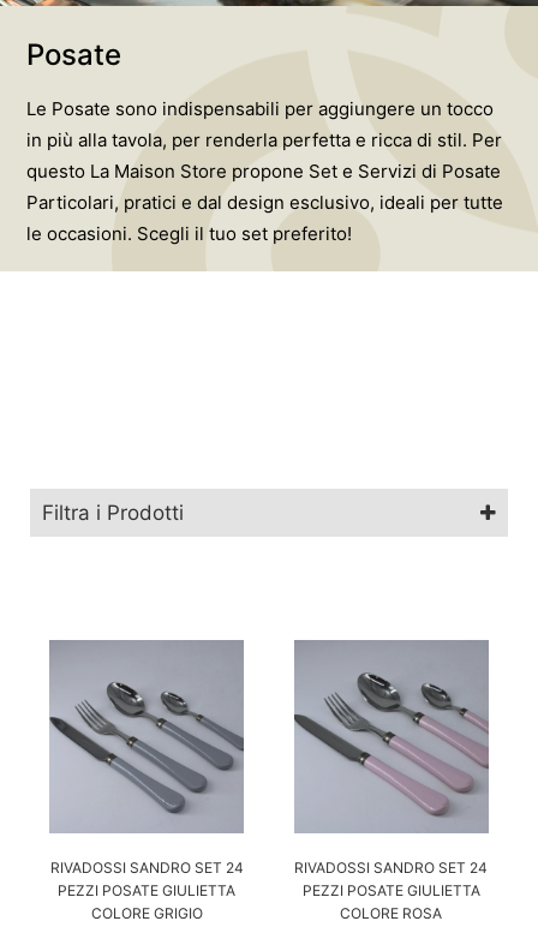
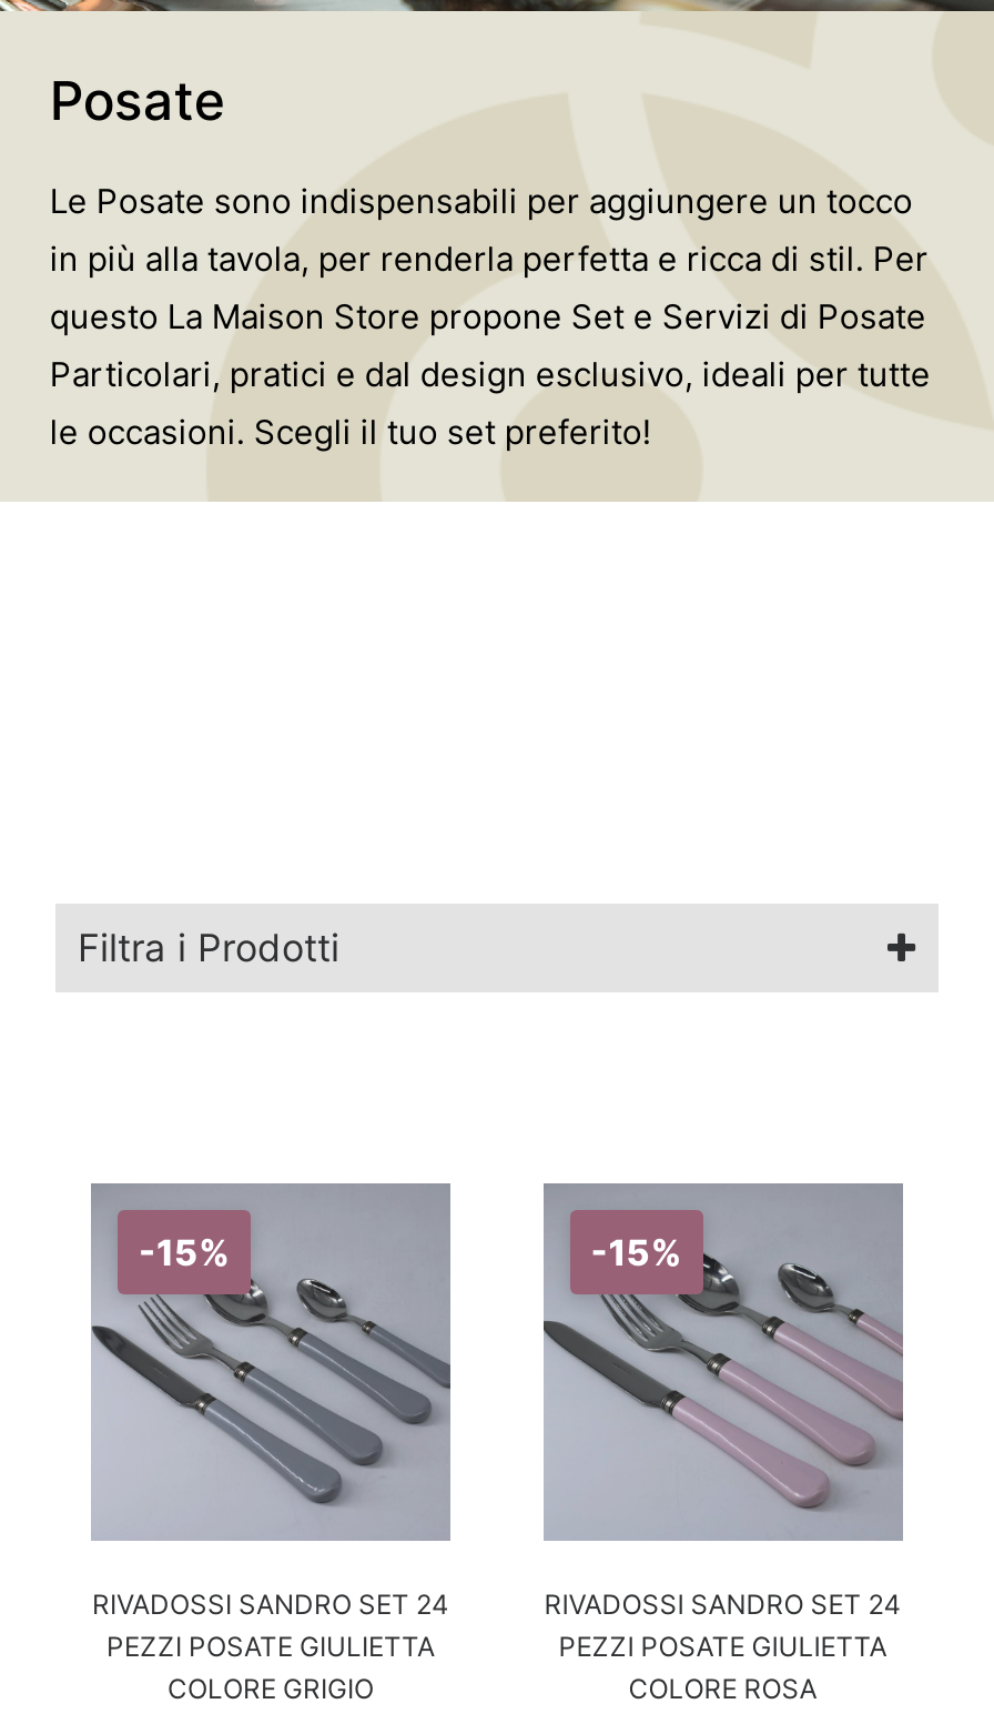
+ -15%

+ -15%
